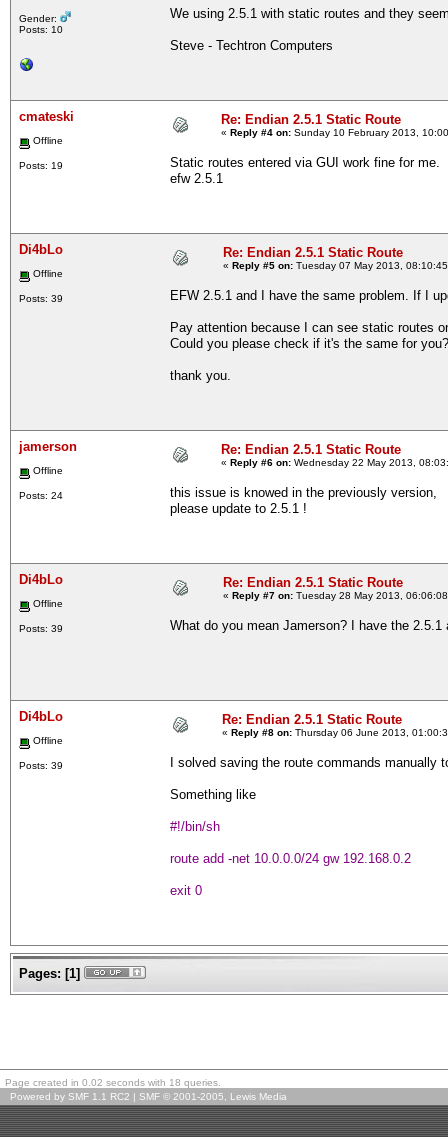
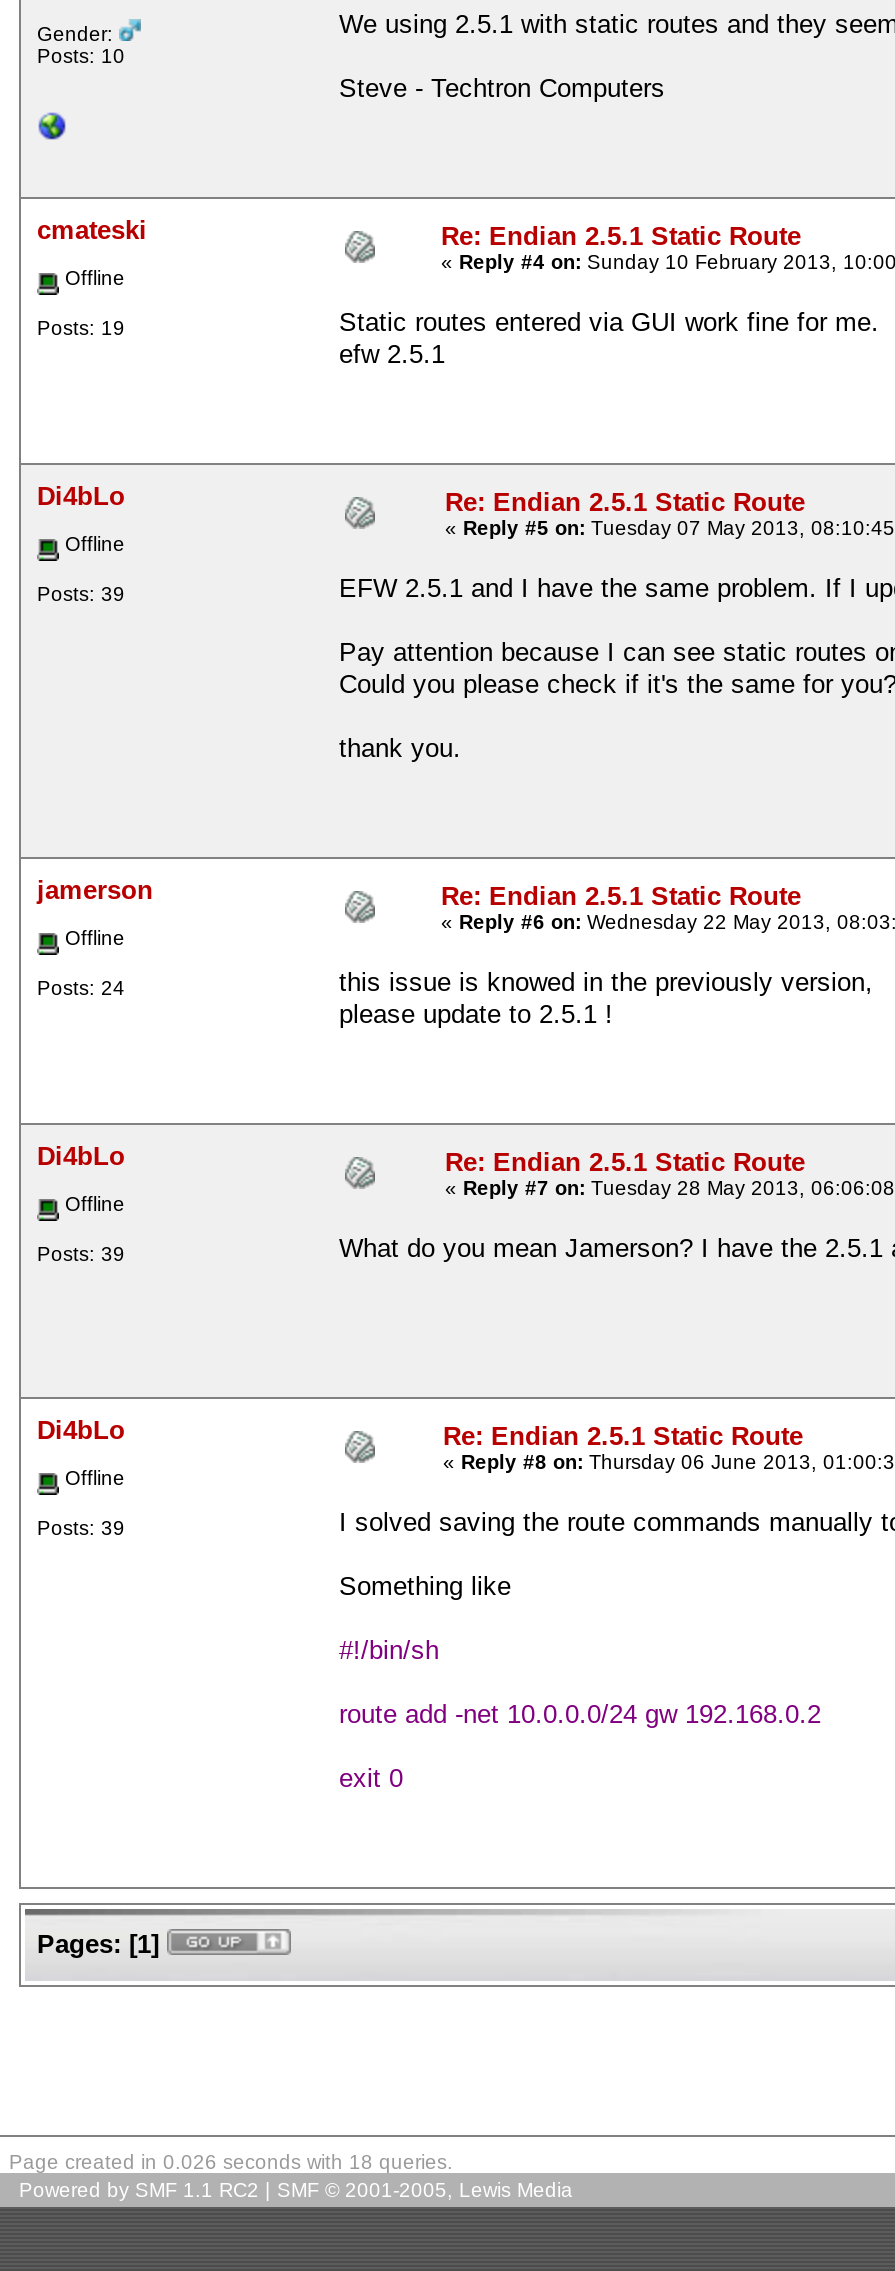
- Page created in 0.02 seconds with 18 queries.
+ Page created in 0.026 seconds with 18 queries.
